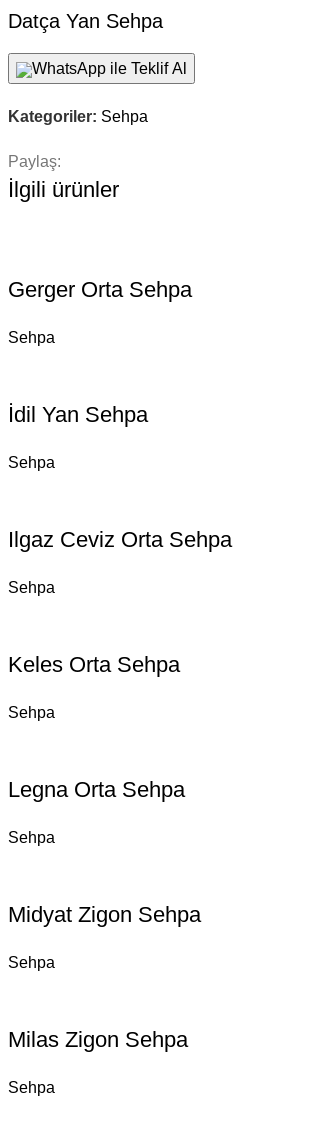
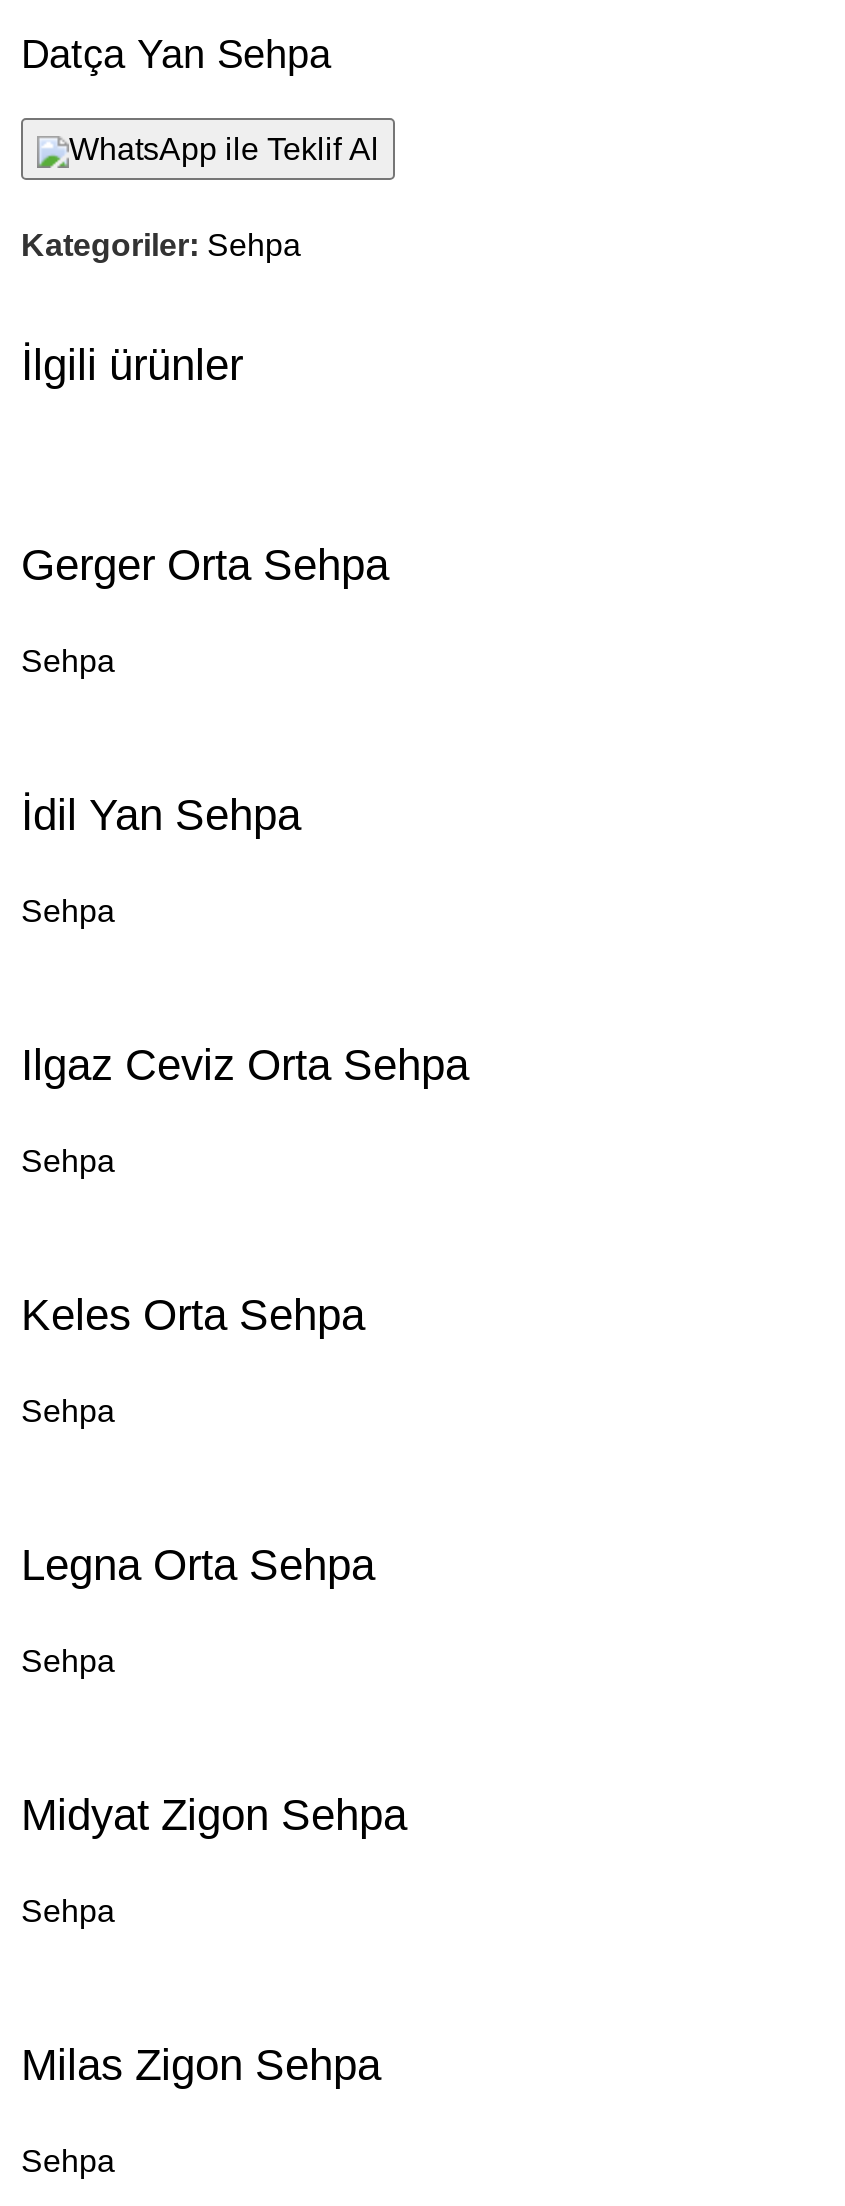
- Paylaş:
